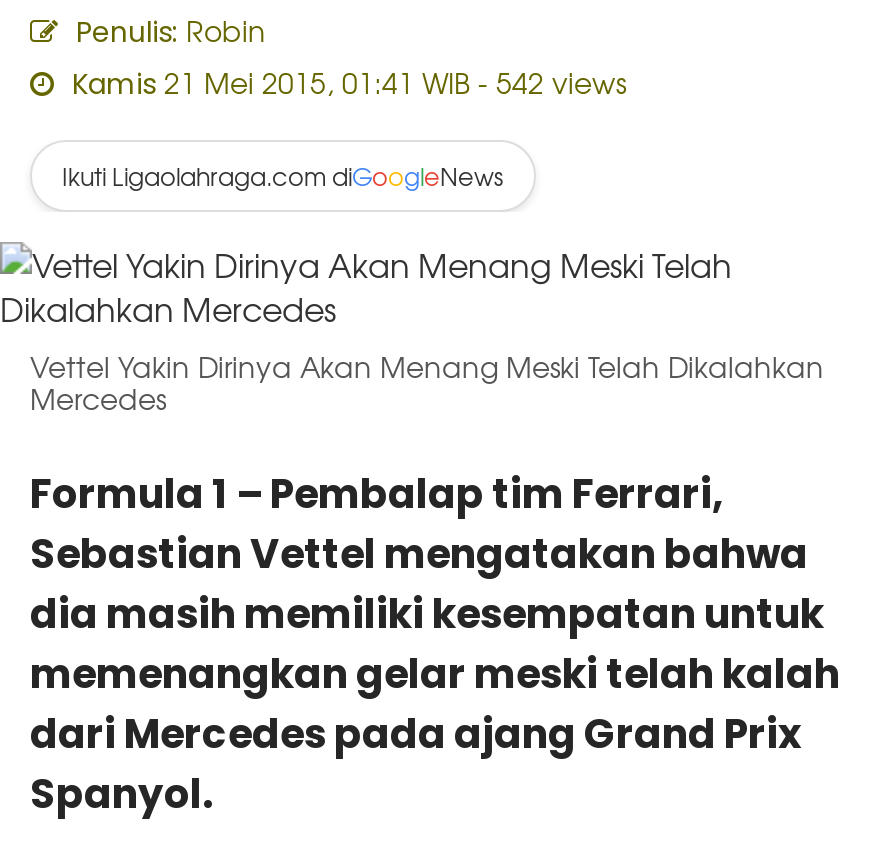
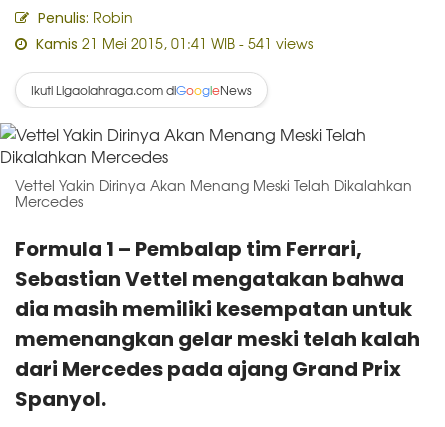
- Kamis 21 Mei 2015, 01:41 WIB - 542 views
+ Kamis 21 Mei 2015, 01:41 WIB - 541 views
